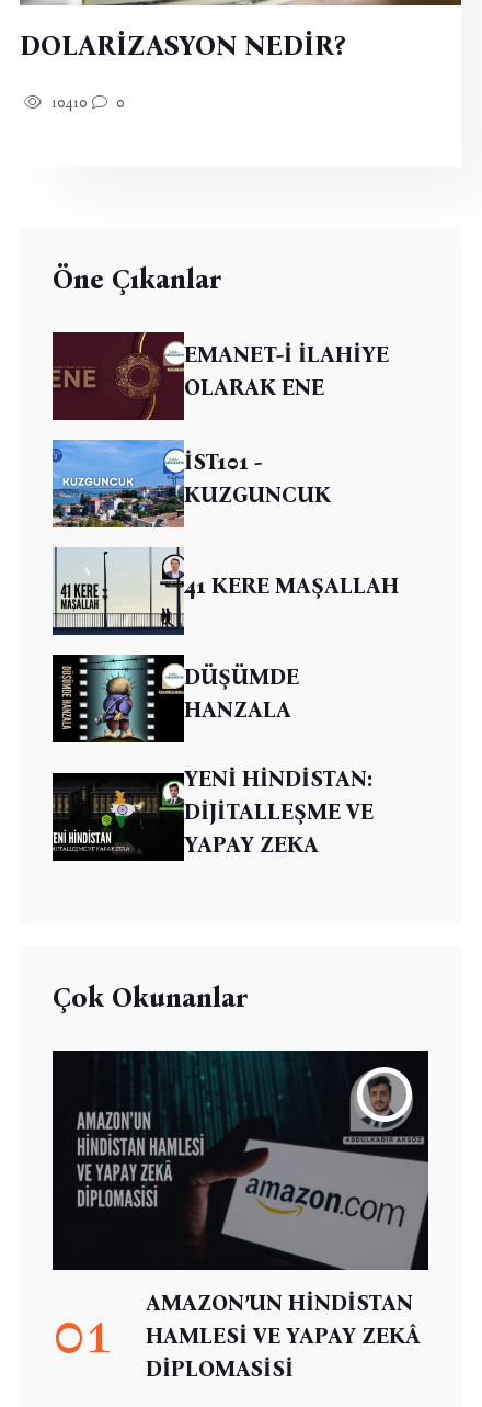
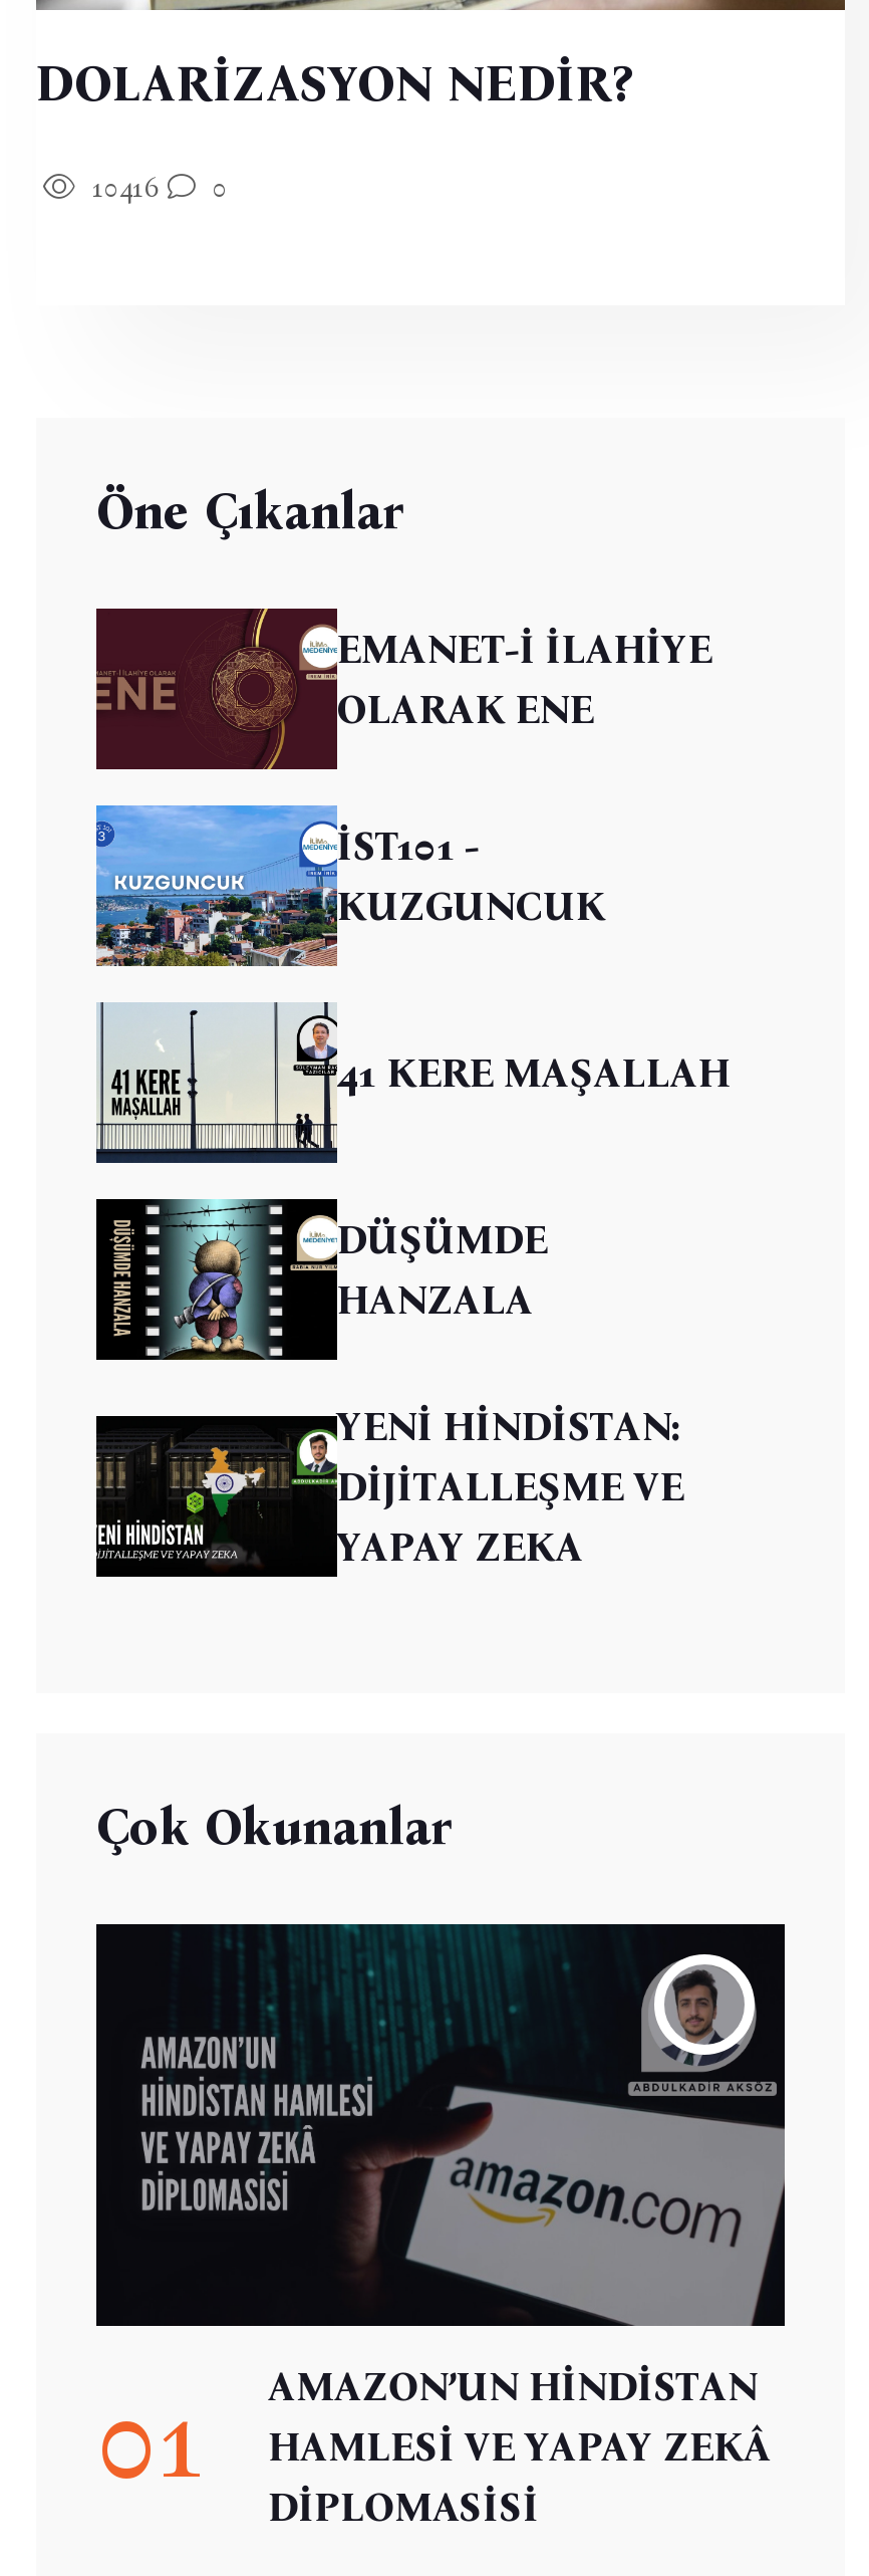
- 10410
+ 10416
